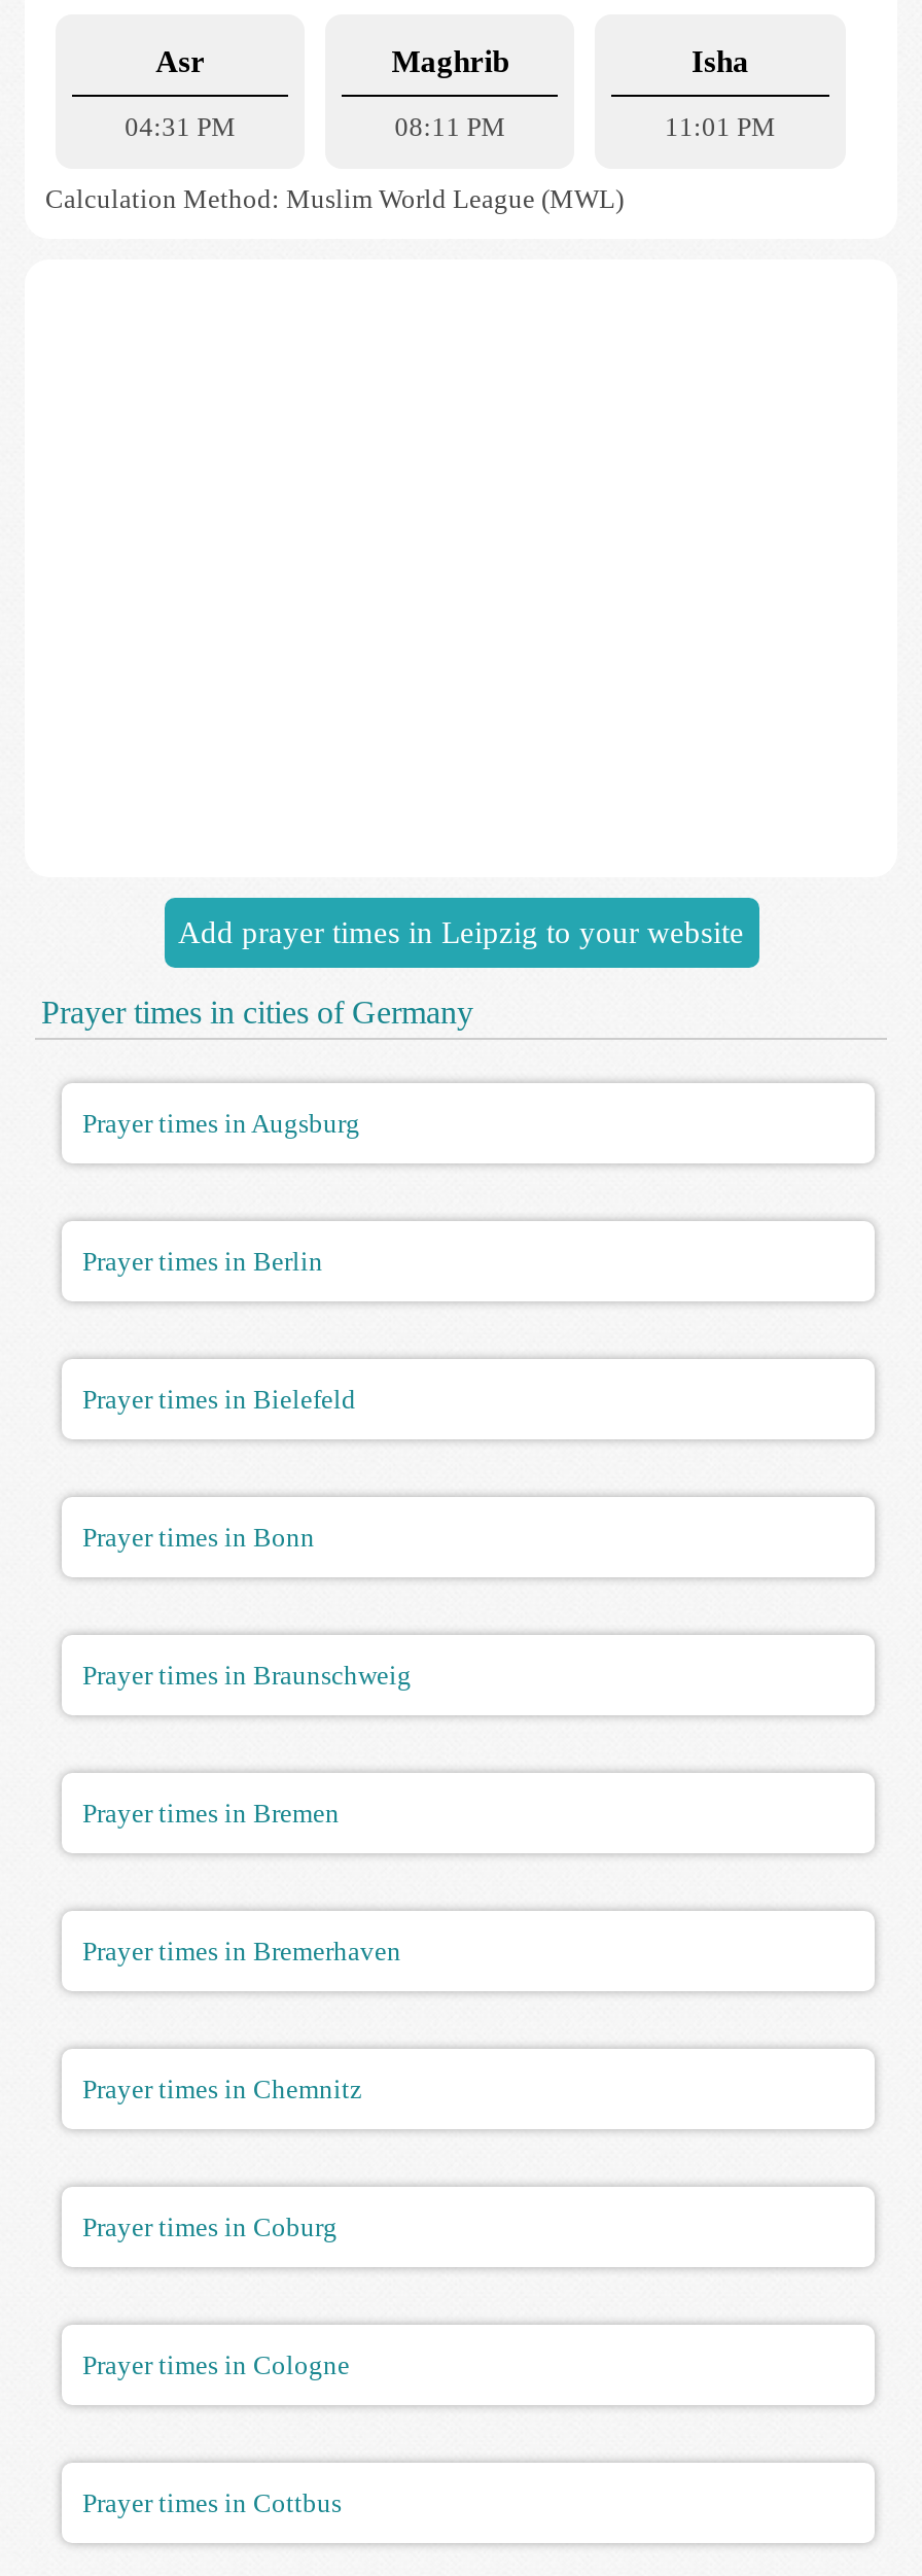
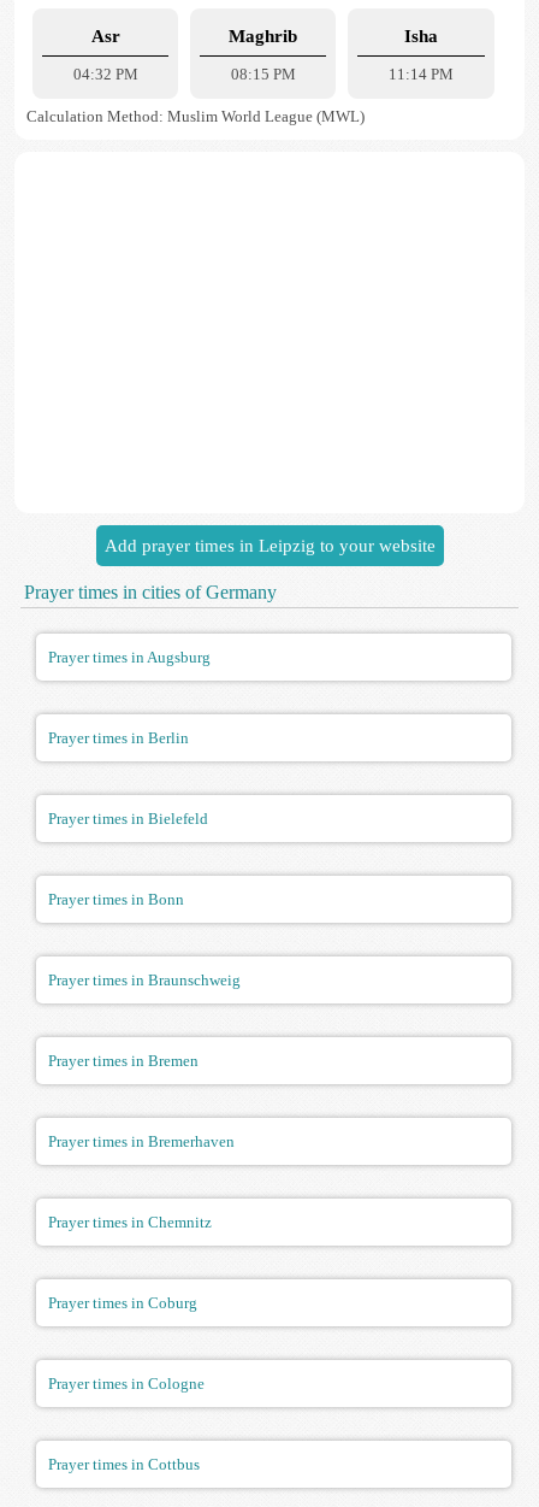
- 04:31 PM
+ 04:32 PM

- 08:11 PM
+ 08:15 PM

- 11:01 PM
+ 11:14 PM
